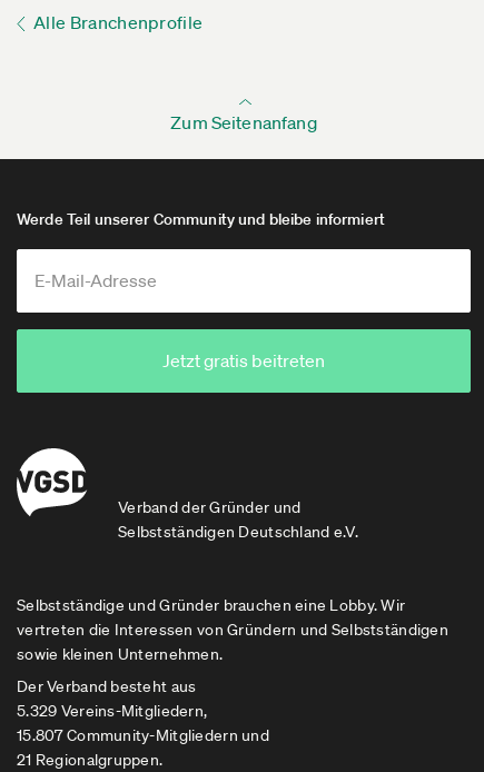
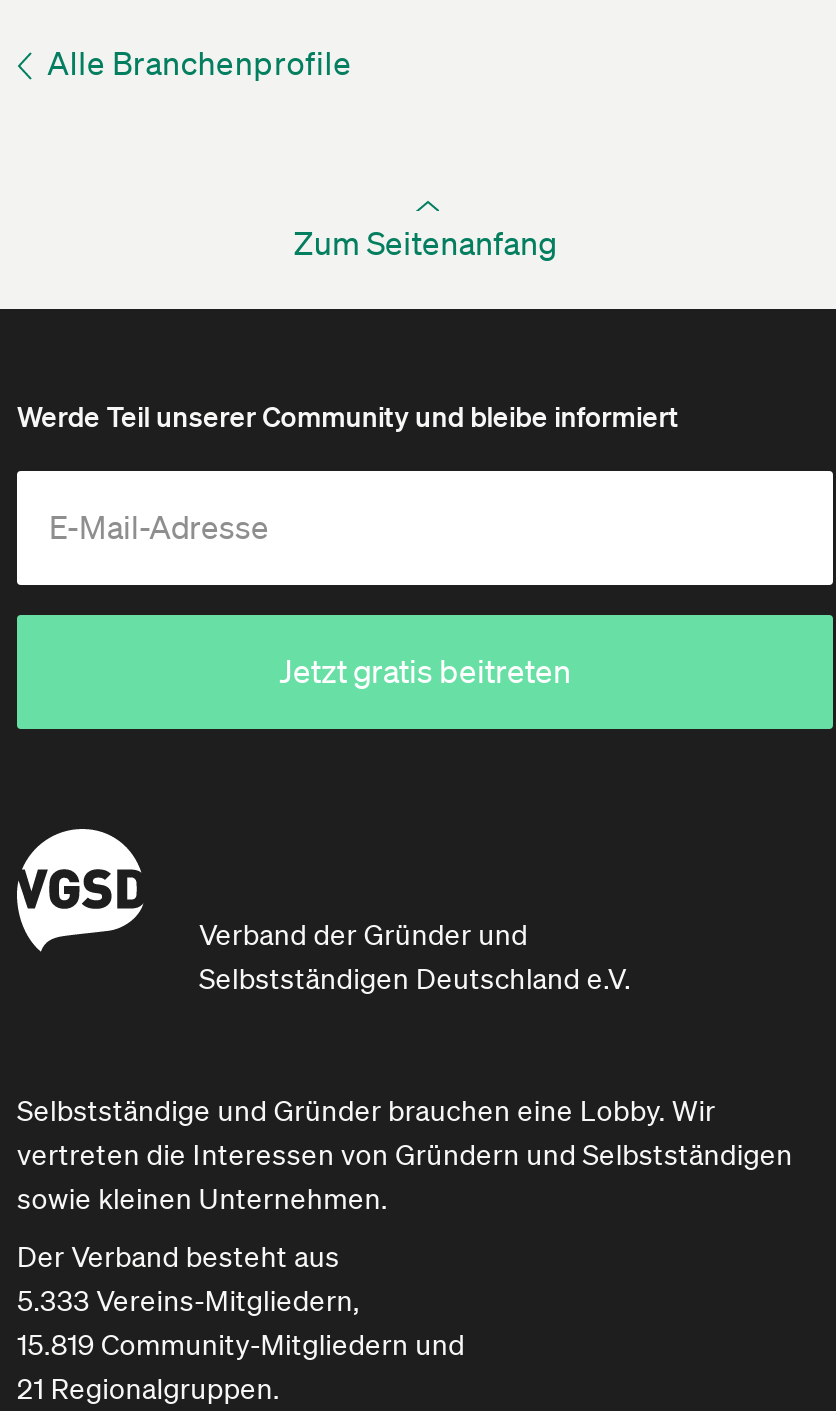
- 5.329 Vereins-Mitgliedern,
+ 5.333 Vereins-Mitgliedern,

- 15.807 Community-Mitgliedern und
+ 15.819 Community-Mitgliedern und
